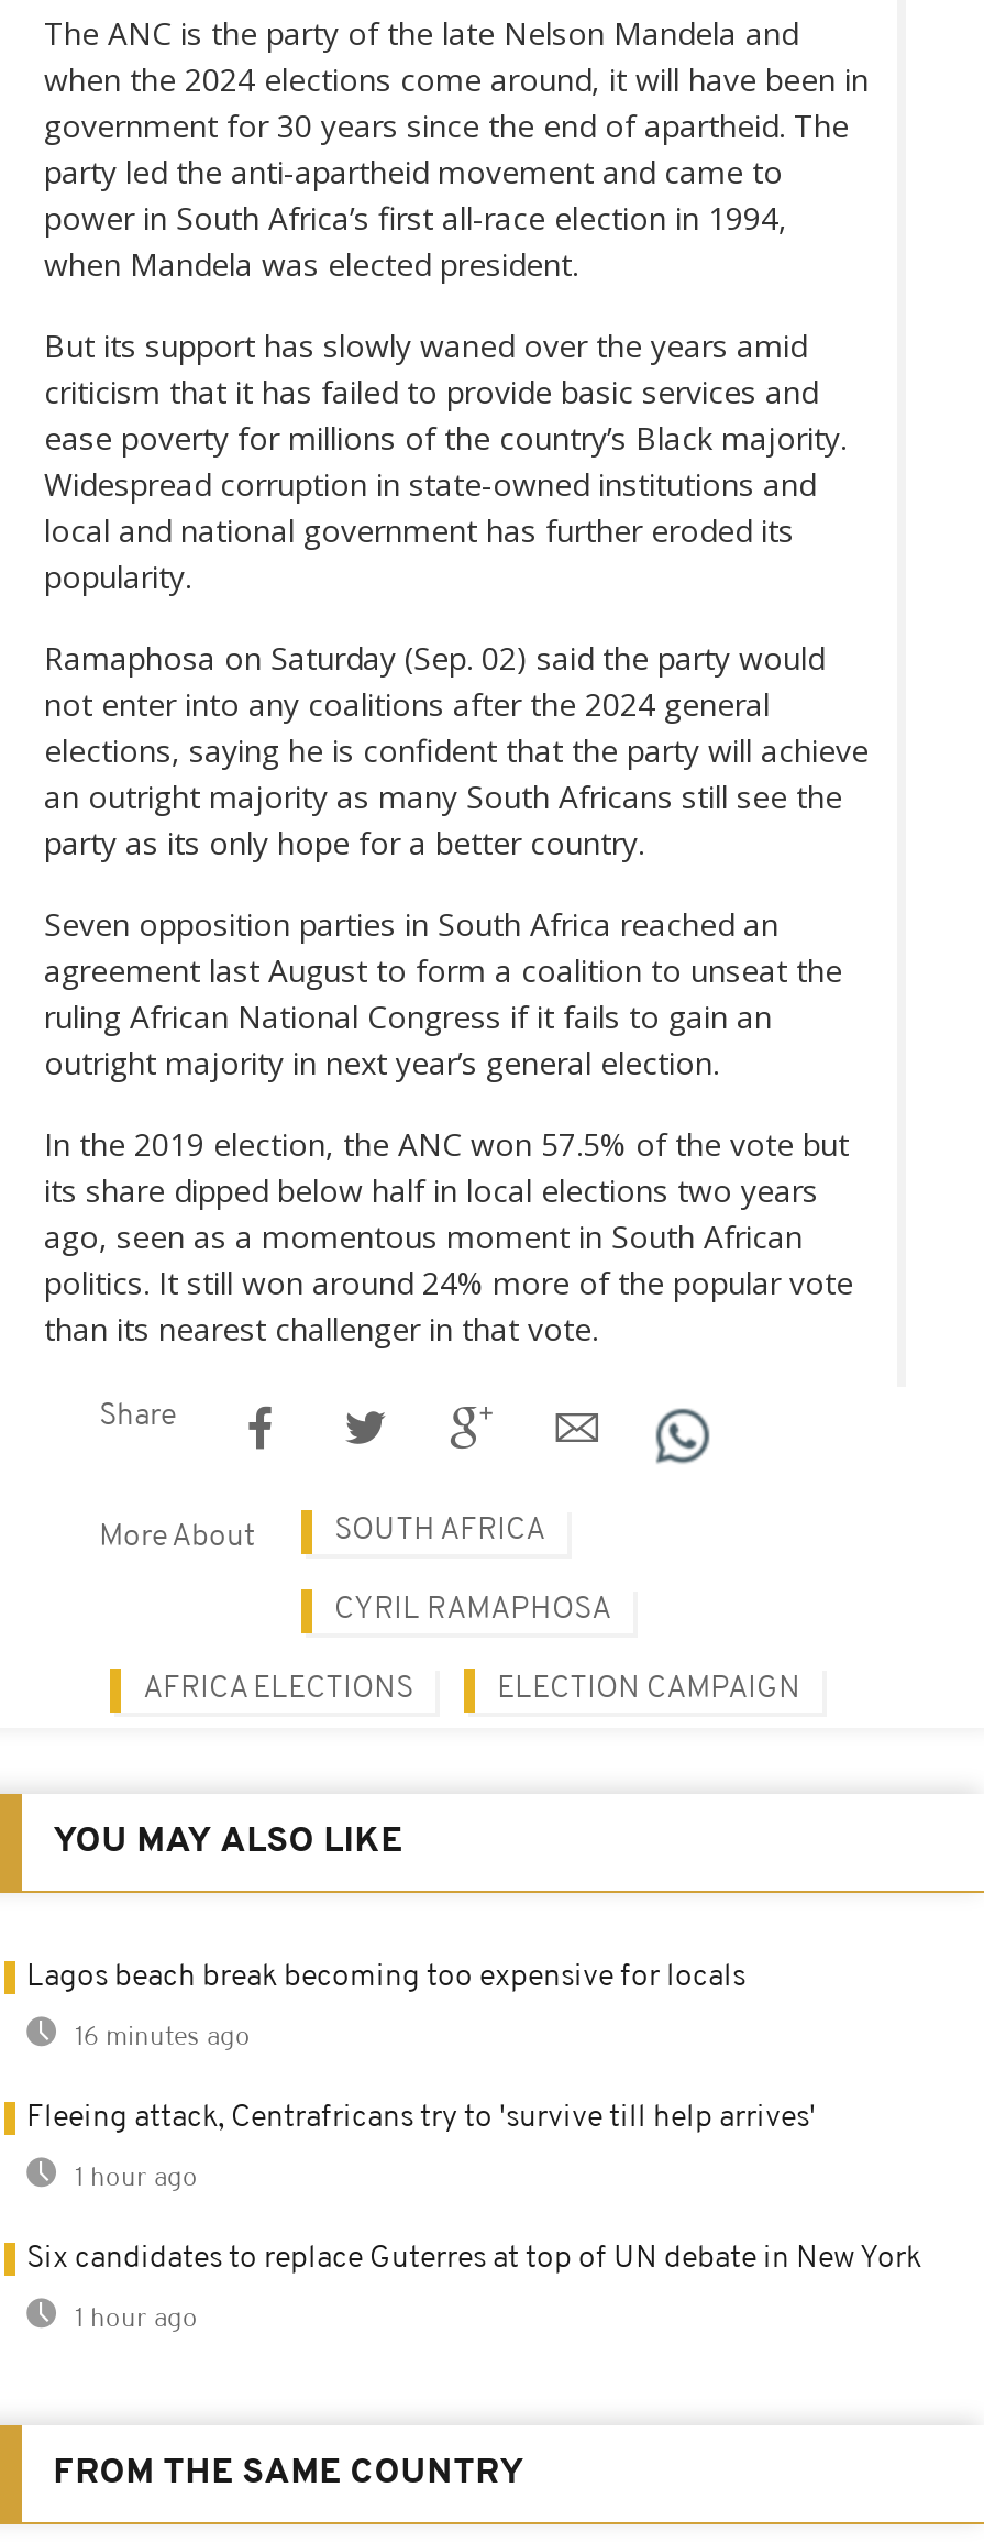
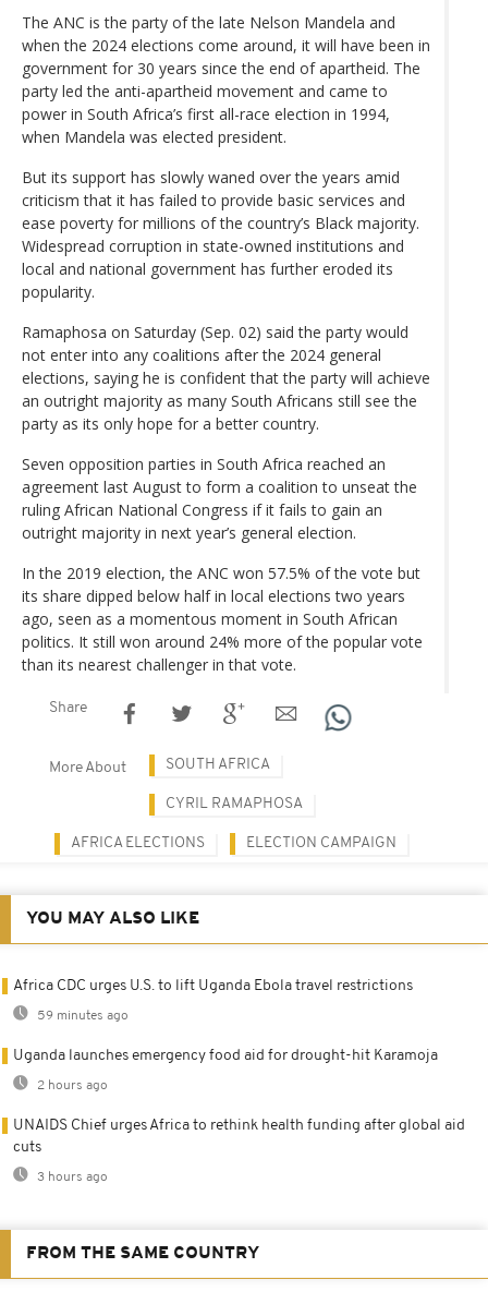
- Lagos beach break becoming too expensive for locals
+ Africa CDC urges U.S. to lift Uganda Ebola travel restrictions

- 16 minutes ago
+ 59 minutes ago

- Fleeing attack, Centrafricans try to 'survive till help arrives'
+ Uganda launches emergency food aid for drought-hit Karamoja

- 1 hour ago
+ 2 hours ago

- Six candidates to replace Guterres at top of UN debate in New York
+ UNAIDS Chief urges Africa to rethink health funding after global aid
+ cuts

- 1 hour ago
+ 3 hours ago
